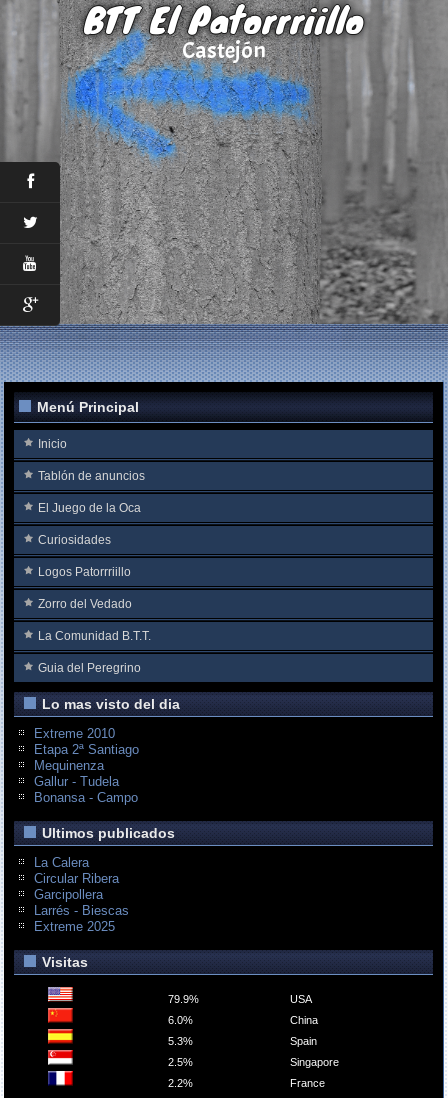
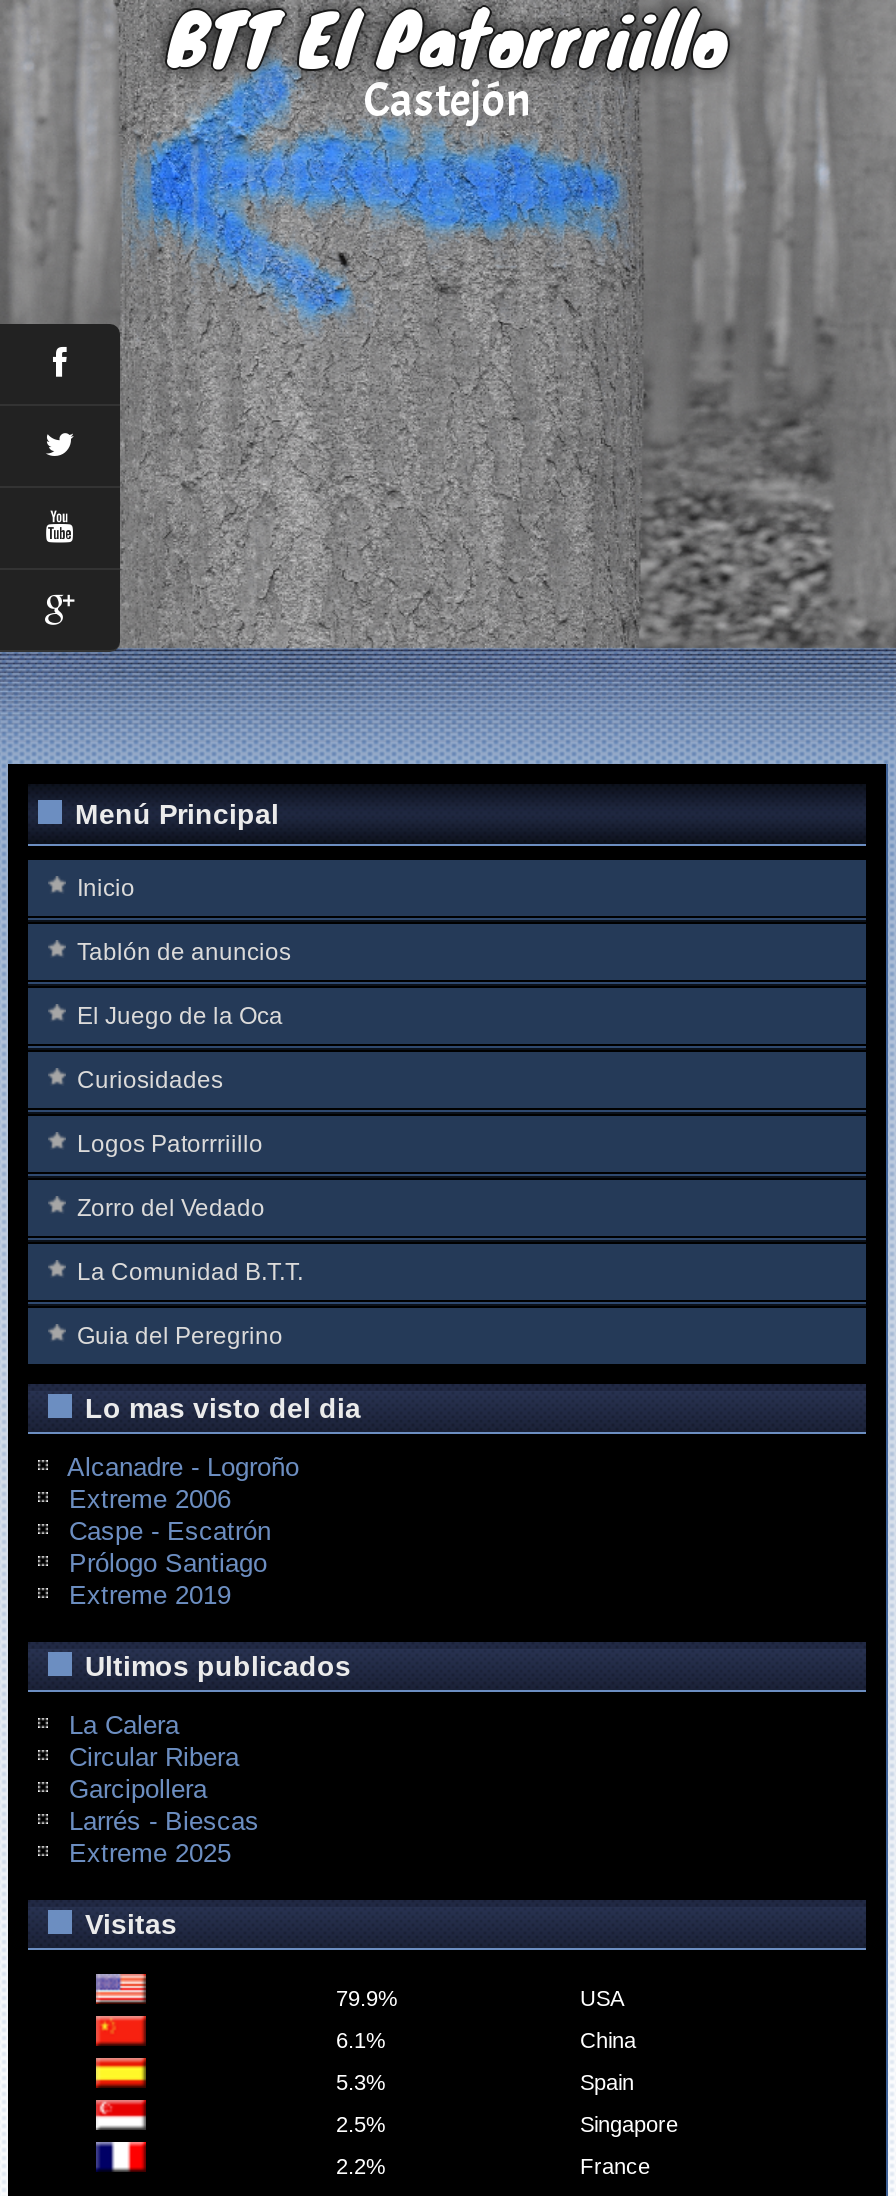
- Extreme 2010
- Etapa 2ª Santiago
- Mequinenza
- Gallur - Tudela
- Bonansa - Campo
+ Alcanadre - Logroño
+ Extreme 2006
+ Caspe - Escatrón
+ Prólogo Santiago
+ Extreme 2019

- 6.0%
+ 6.1%
